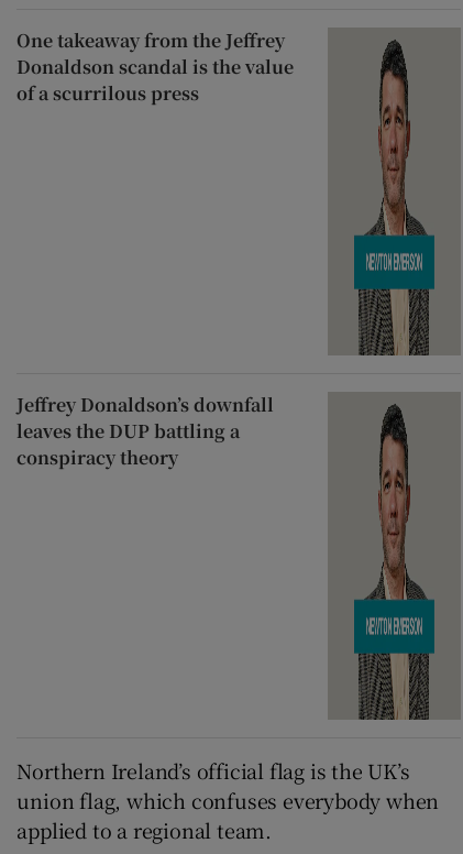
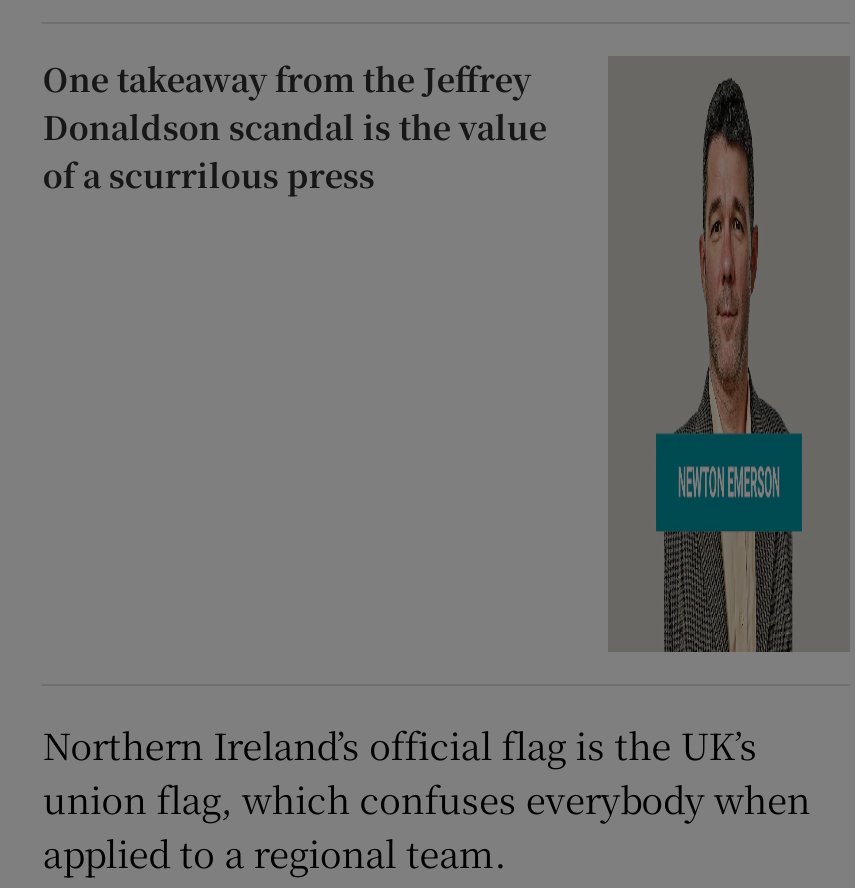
- Jeffrey Donaldson’s downfall
- leaves the DUP battling a
- conspiracy theory
